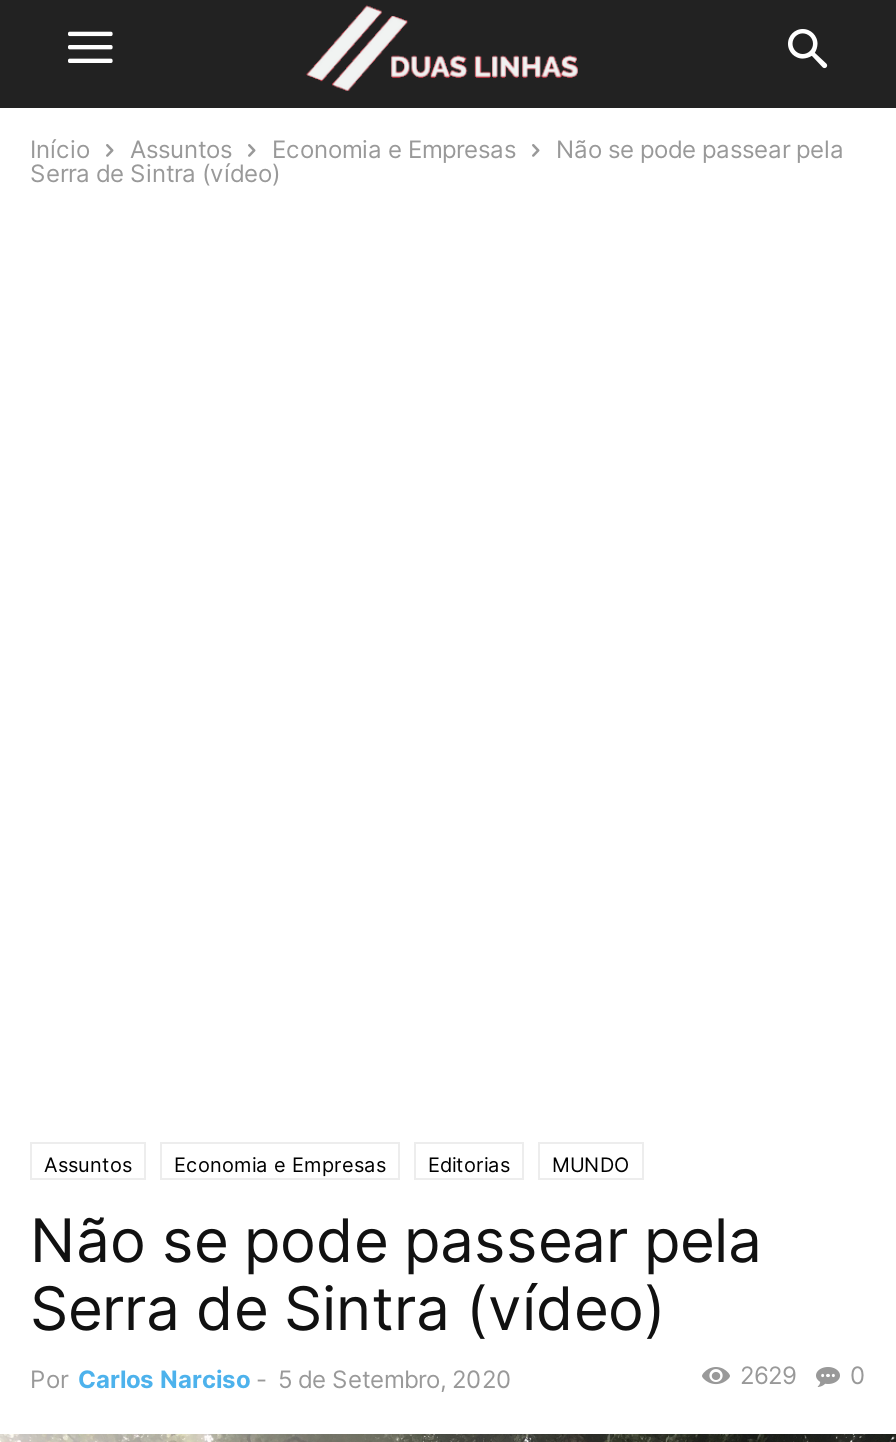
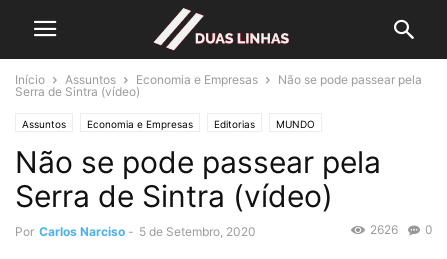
- 2629 0
+ 2626 0
